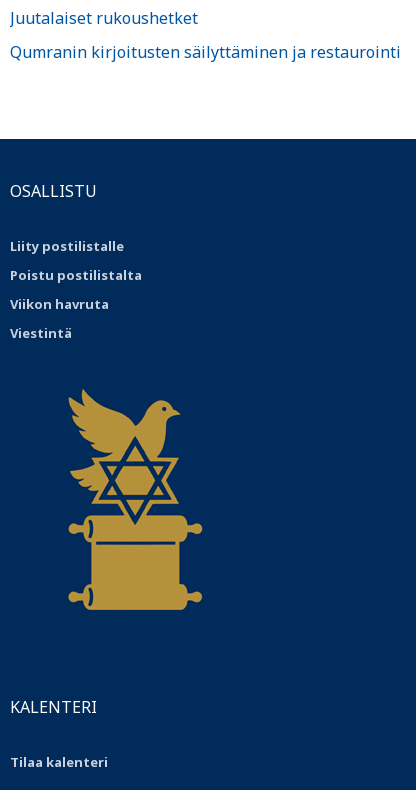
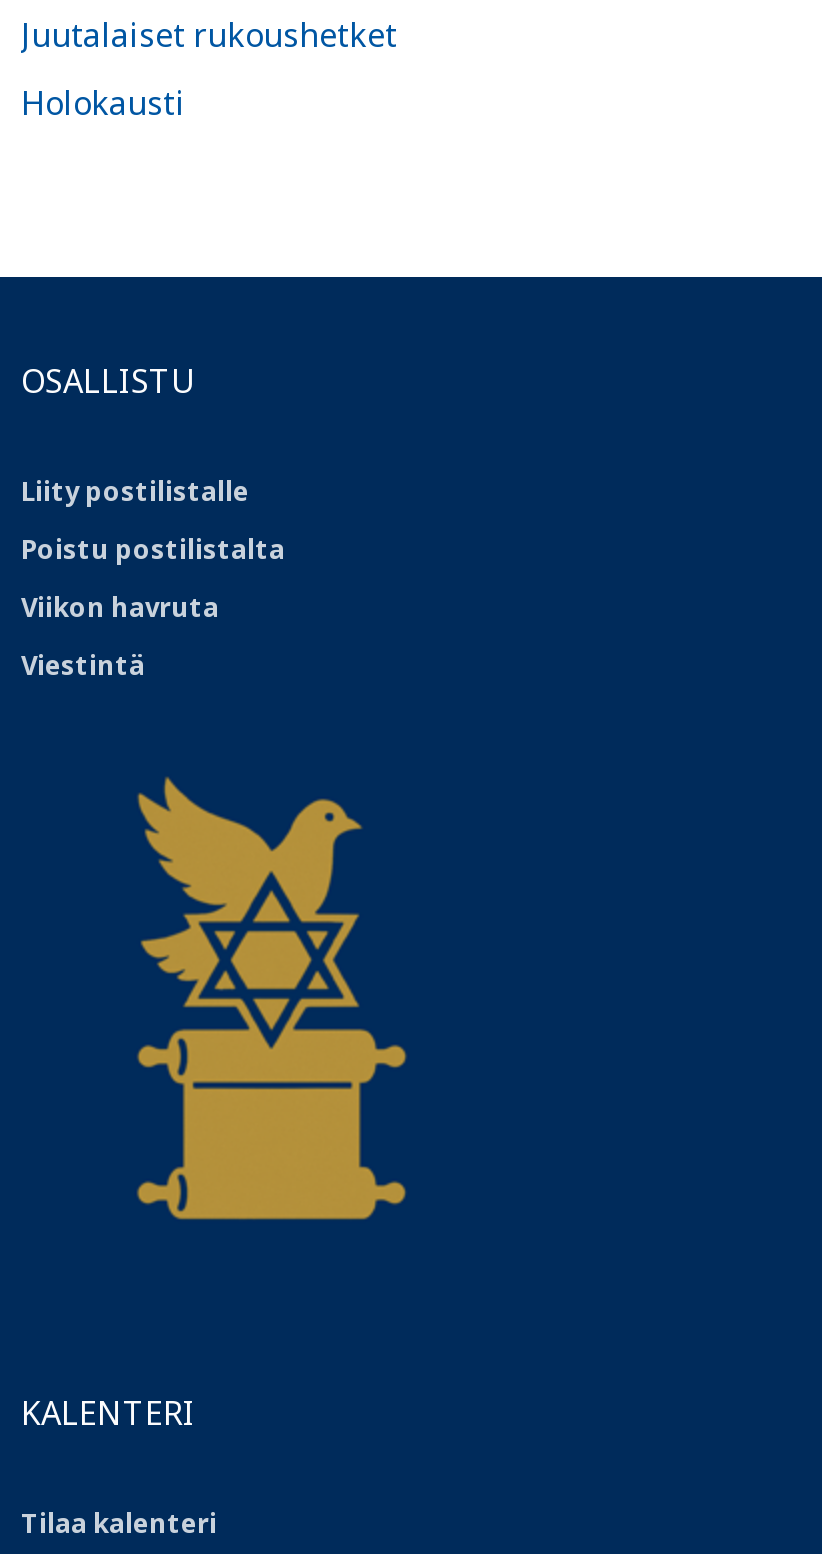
- Qumranin kirjoitusten säilyttäminen ja restaurointi
+ Holokausti
